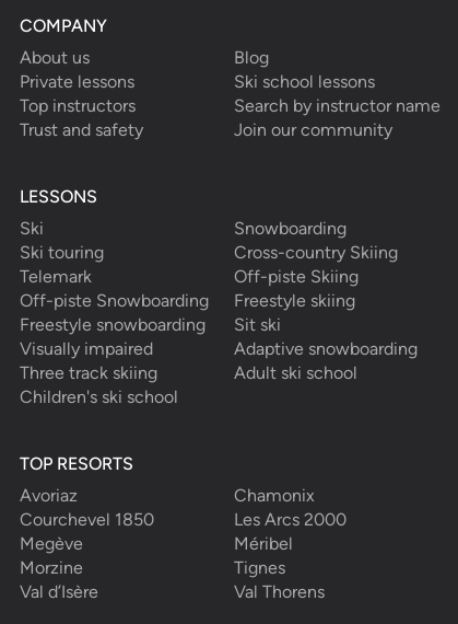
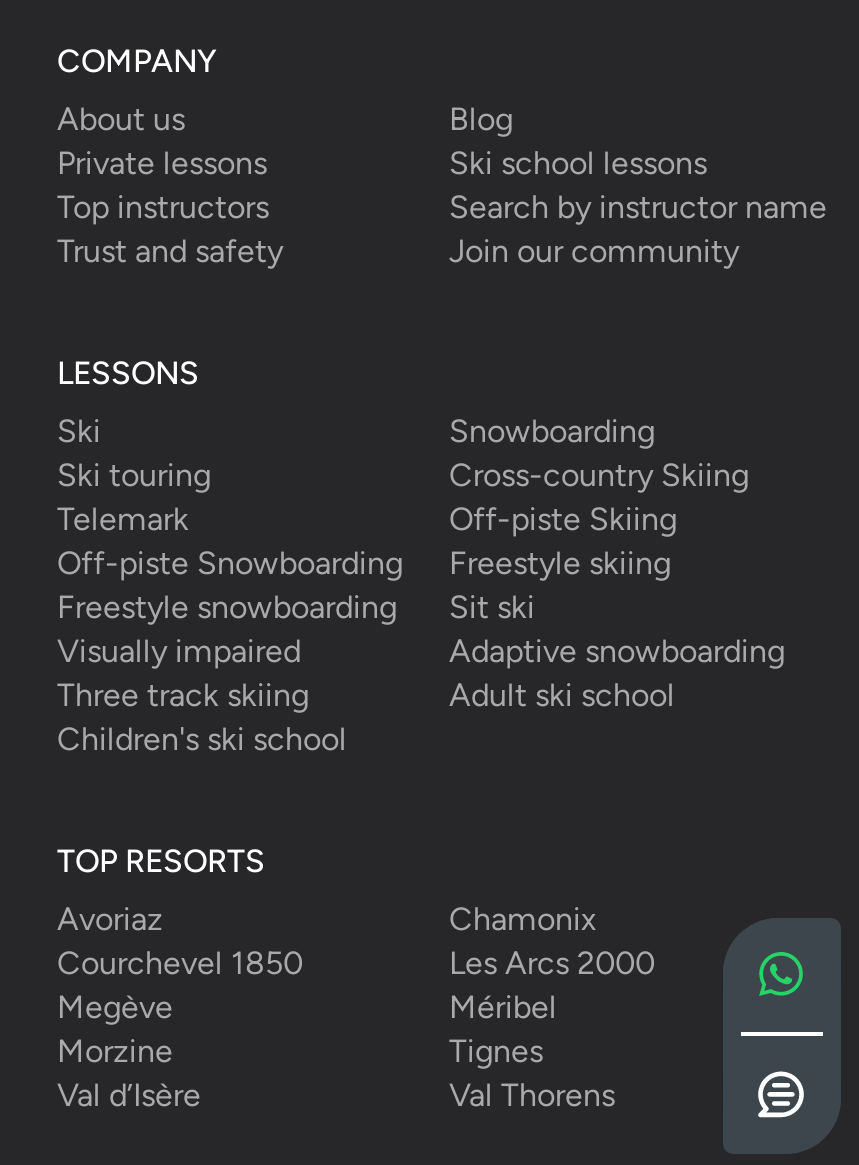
+ [image]
